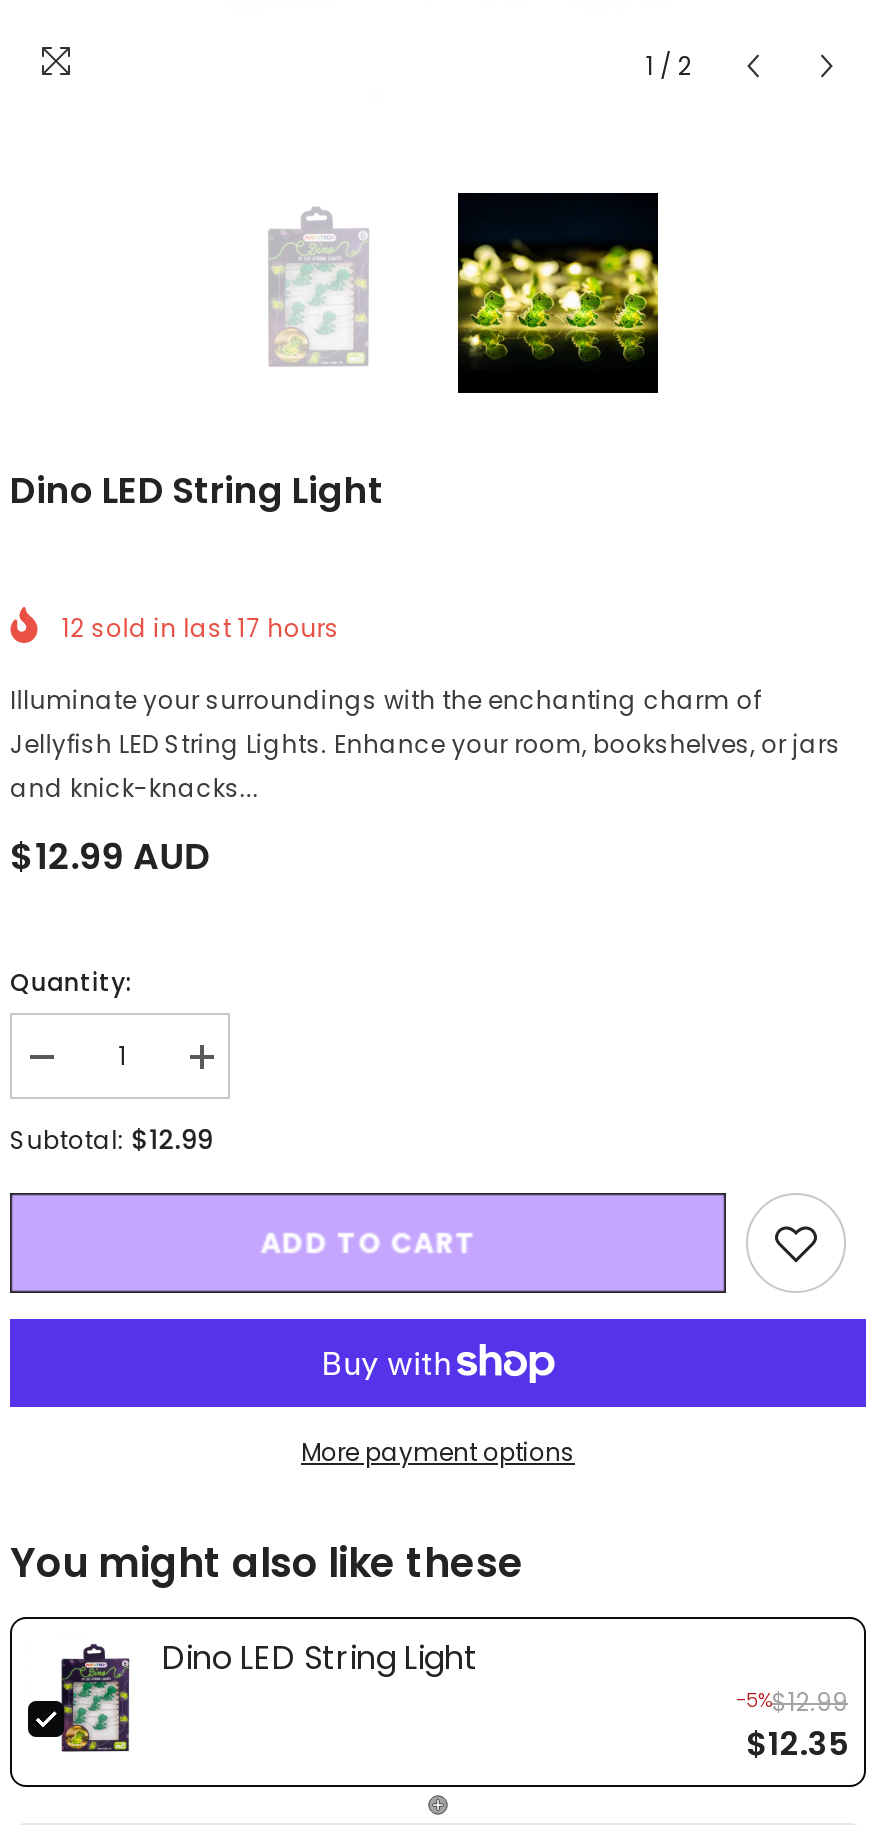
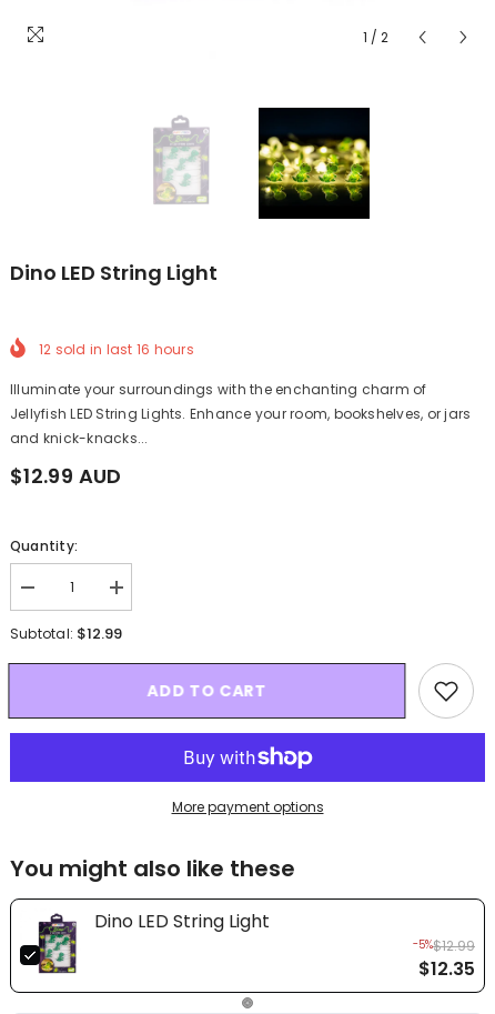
- 12 sold in last 17 hours
+ 12 sold in last 16 hours
